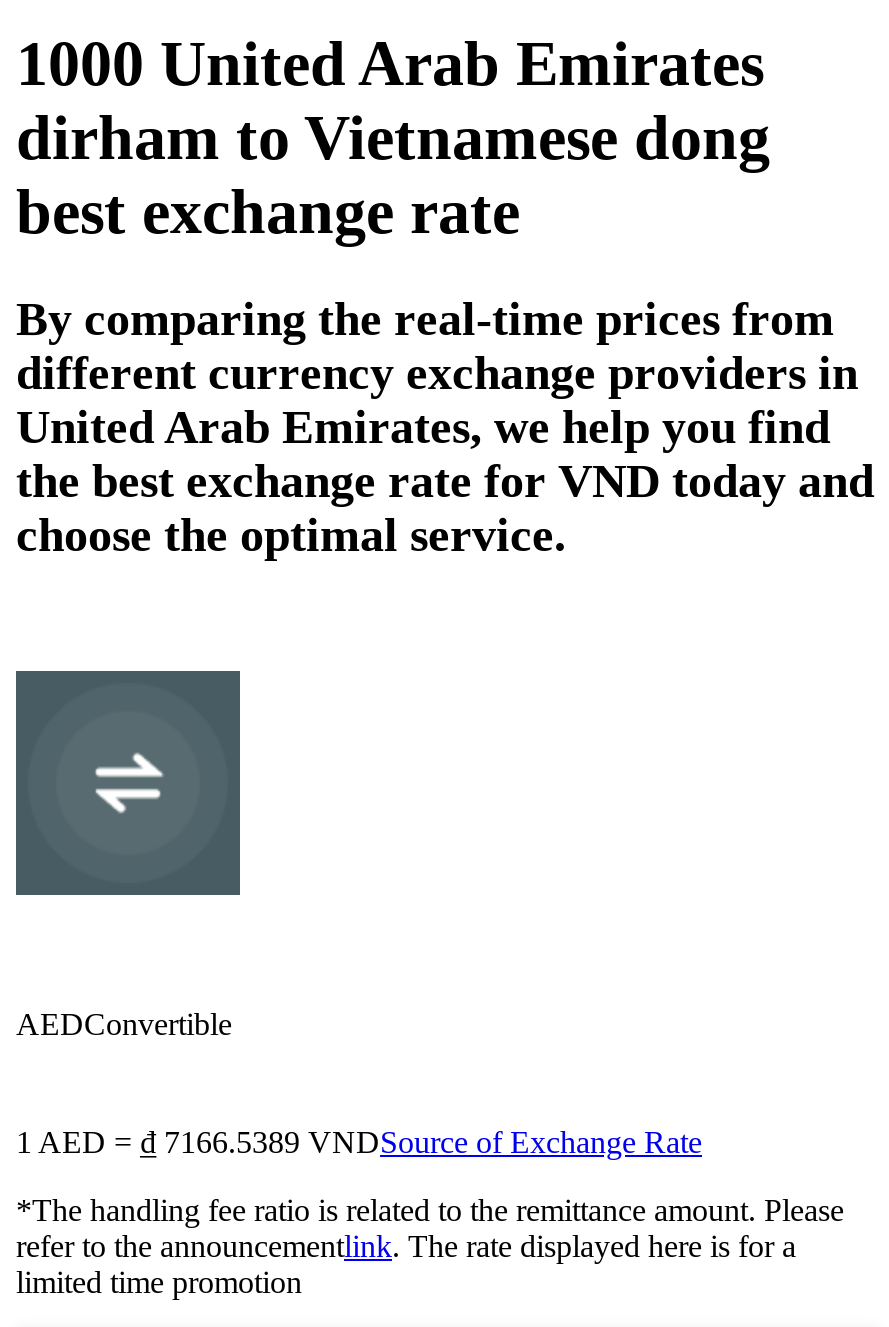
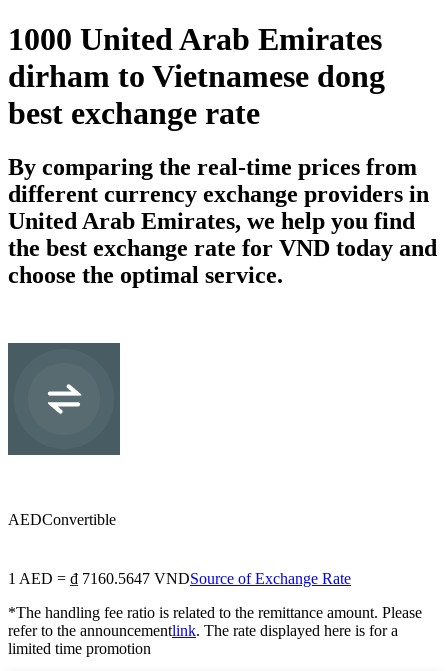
- 1 AED = ₫ 7166.5389 VNDSource of Exchange Rate
+ 1 AED = ₫ 7160.5647 VNDSource of Exchange Rate
